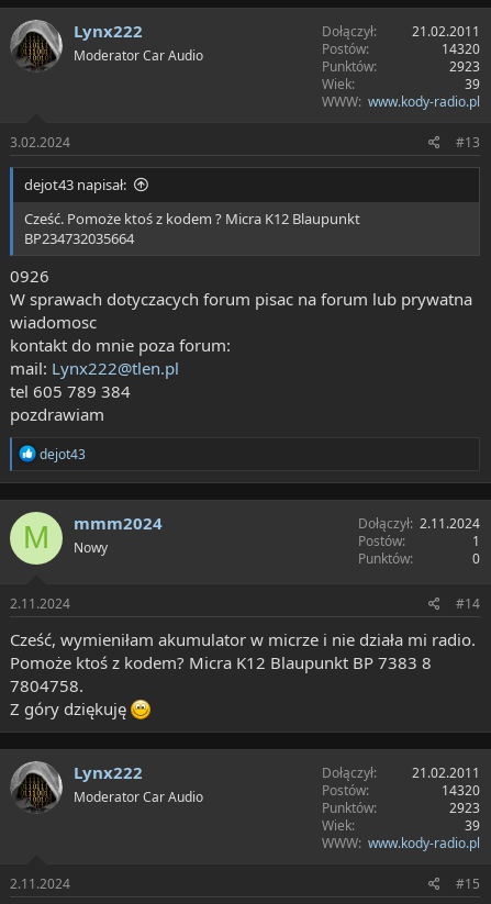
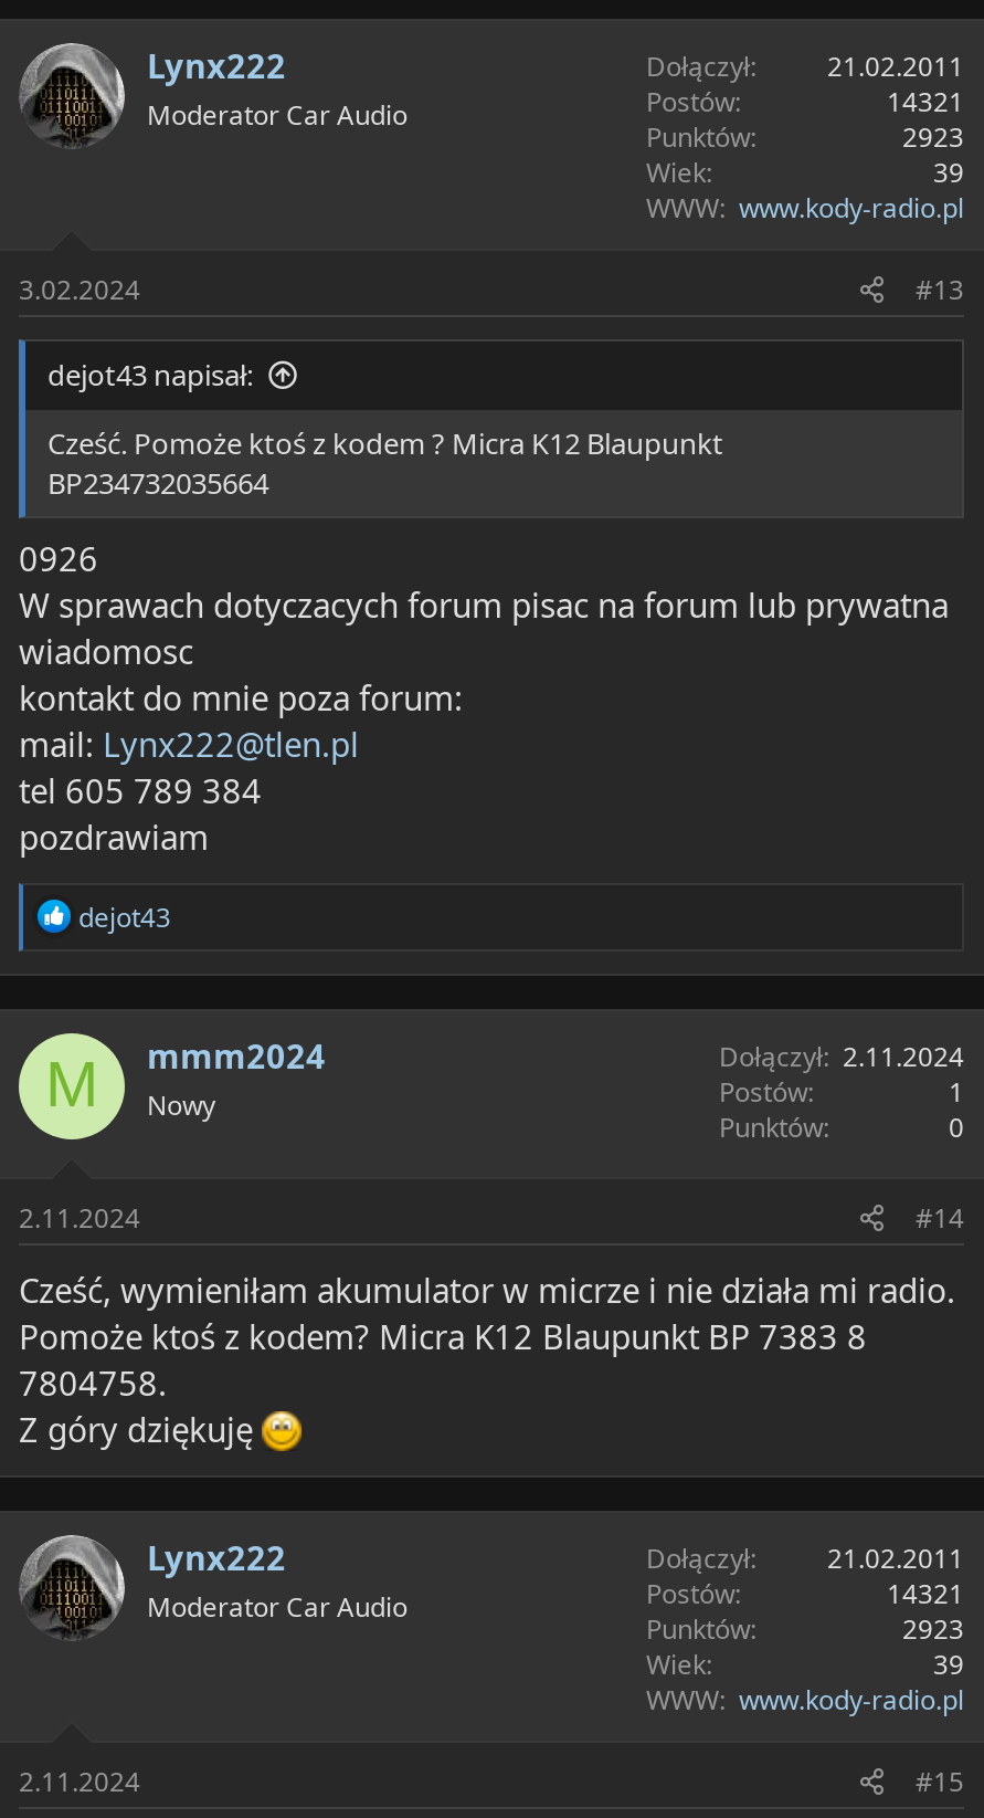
- 14320
+ 14321

- 14320
+ 14321
